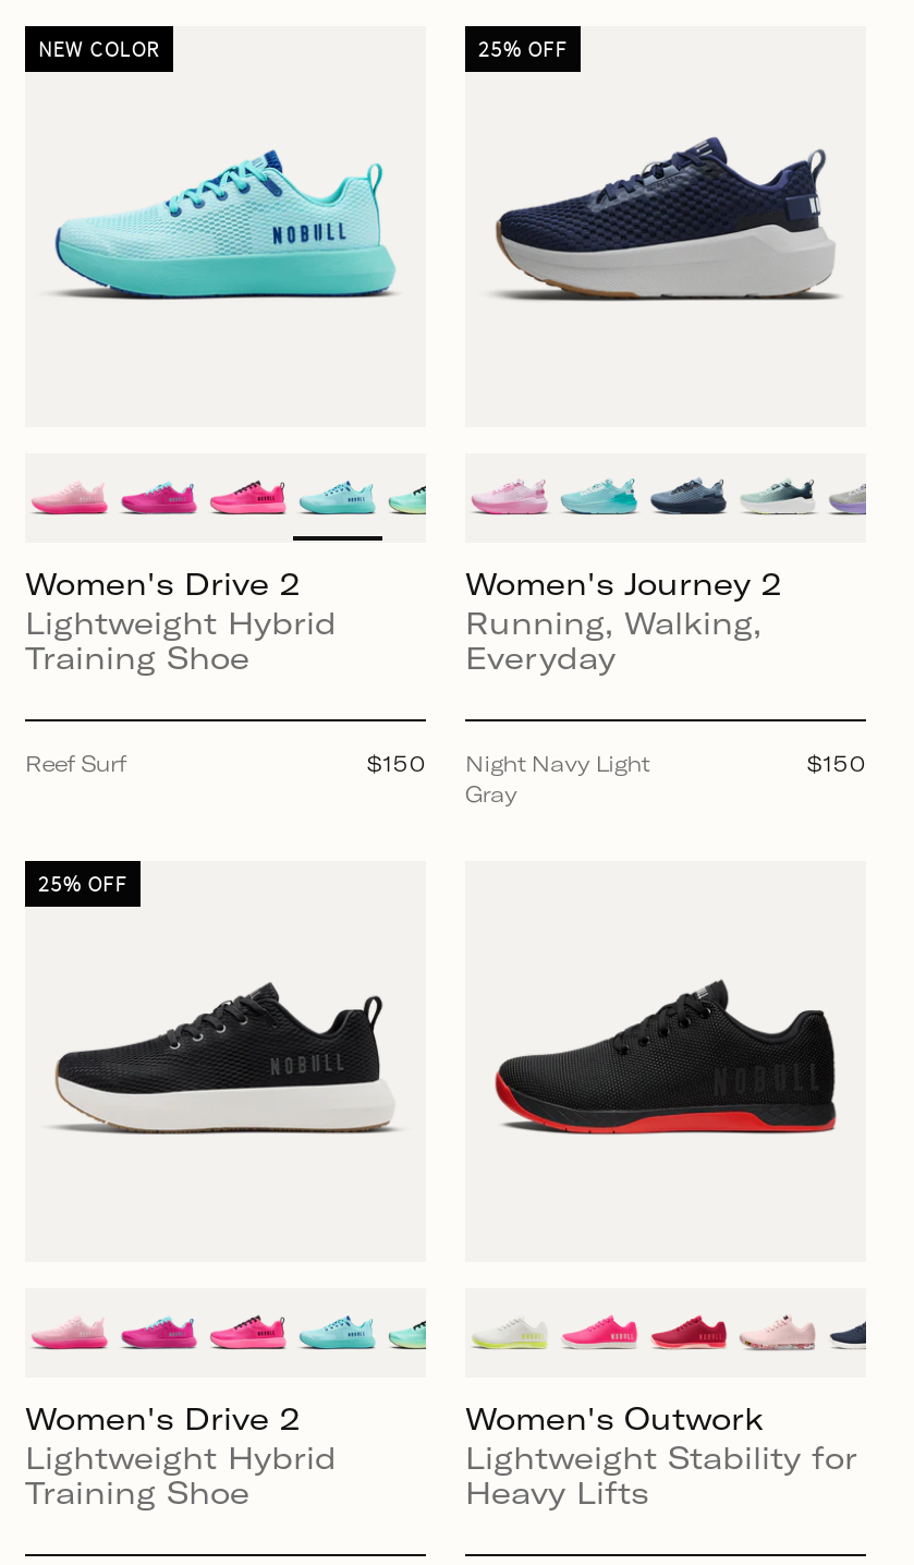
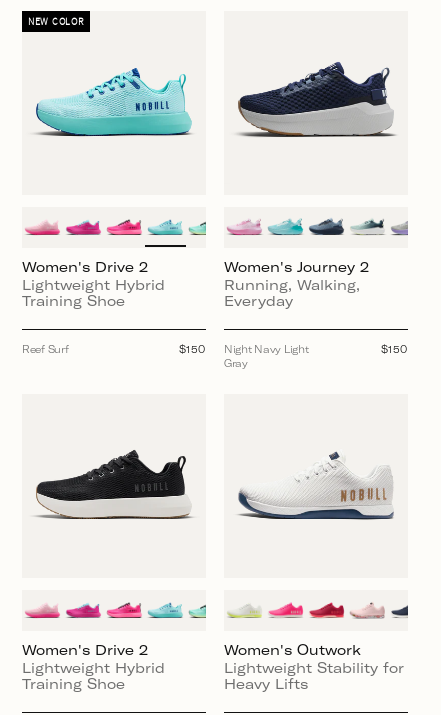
- 25% OFF

- 25% OFF

- [image]
+ [image]
